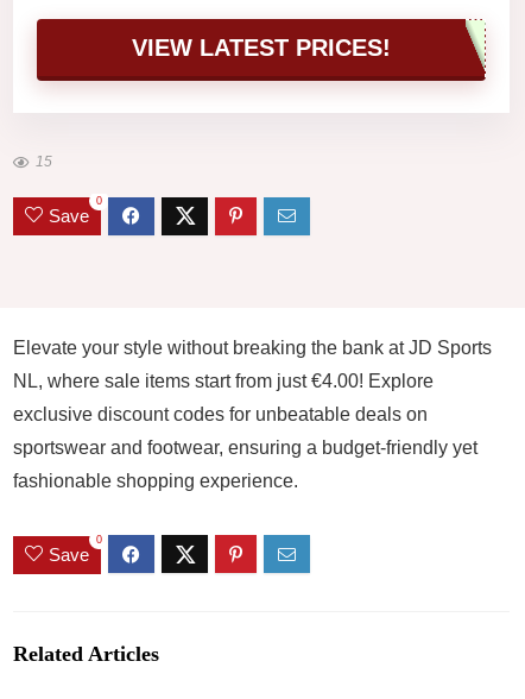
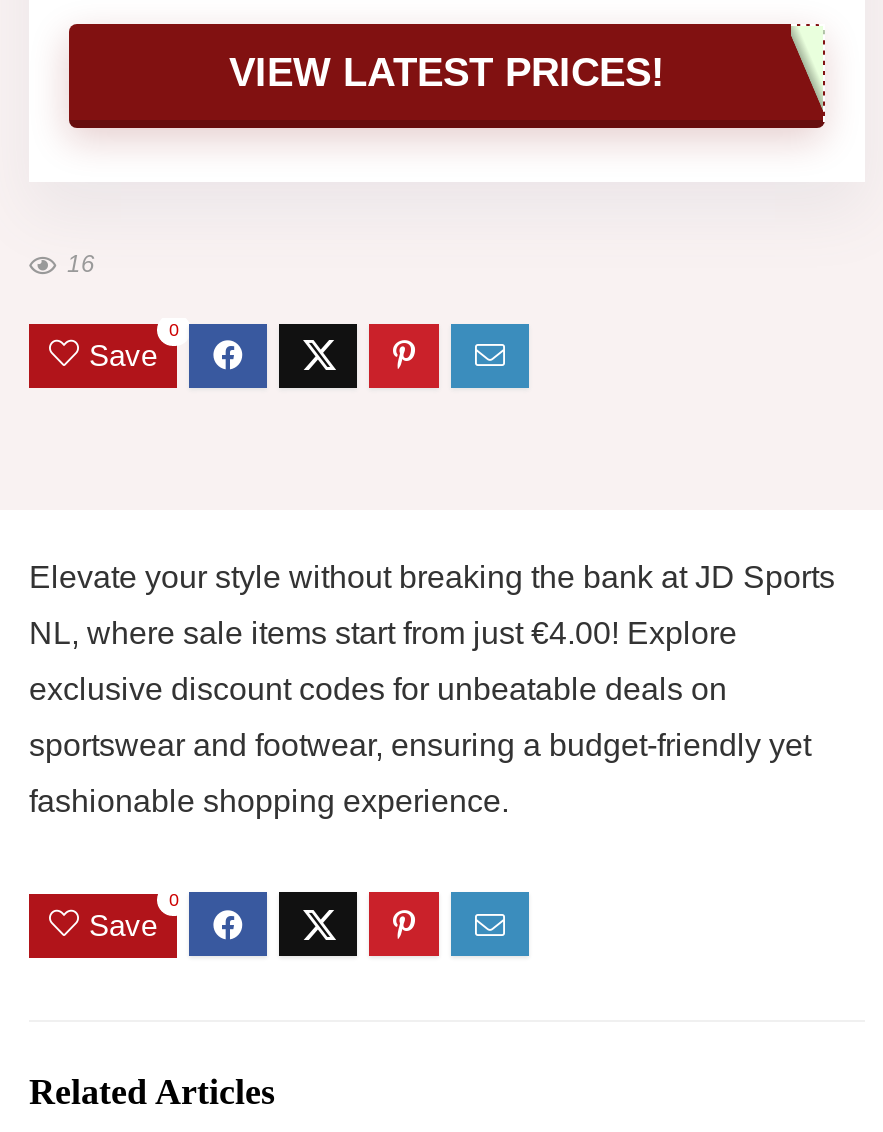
- 15
+ 16
